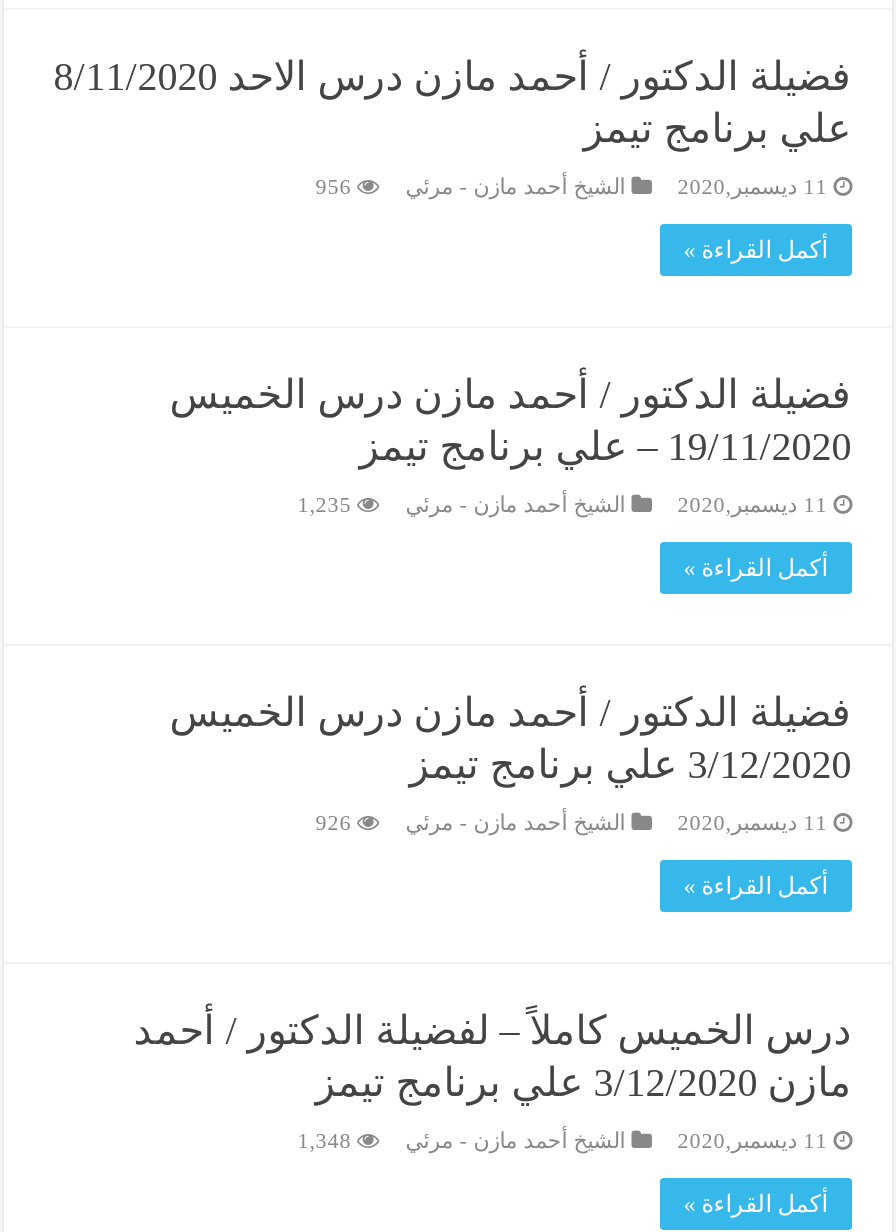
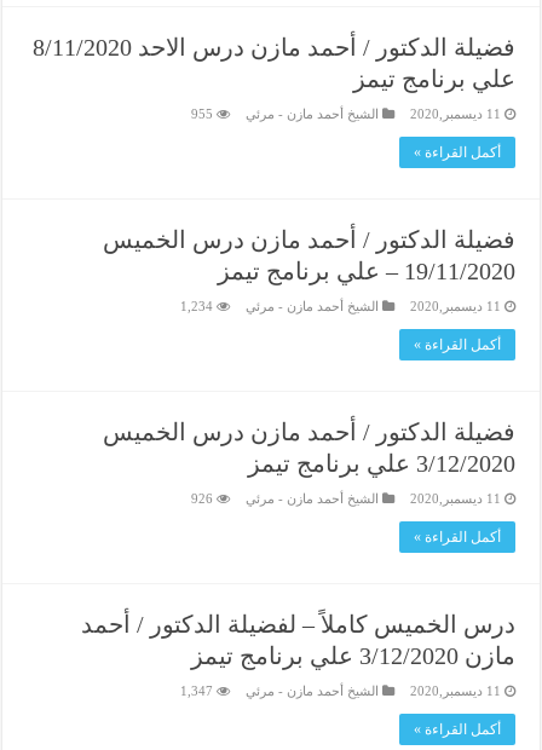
- 956
+ 955

- 1,235
+ 1,234

- 1,348
+ 1,347
